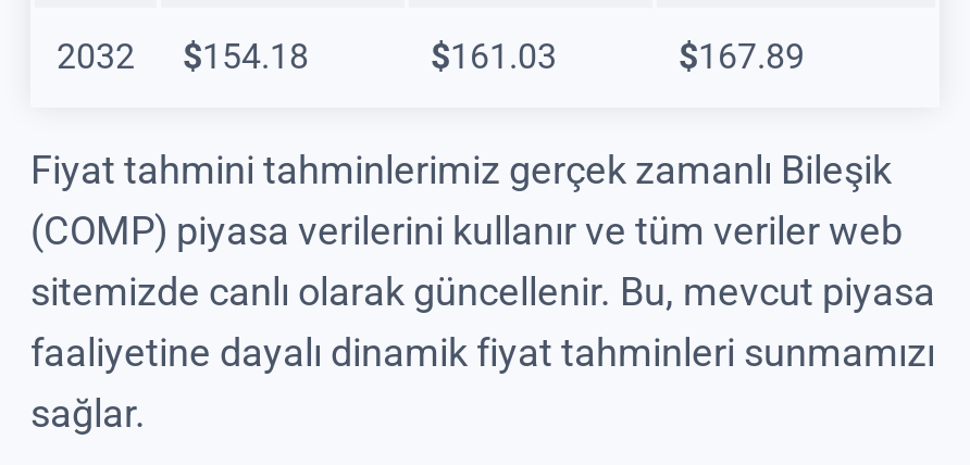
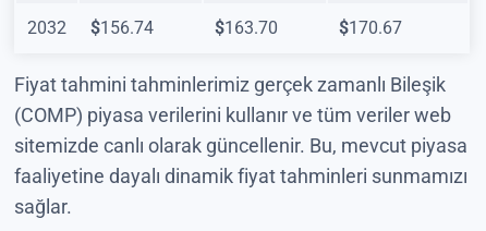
- 2032 $154.18
+ 2032 $156.74

- $161.03
+ $163.70

- $167.89
+ $170.67
